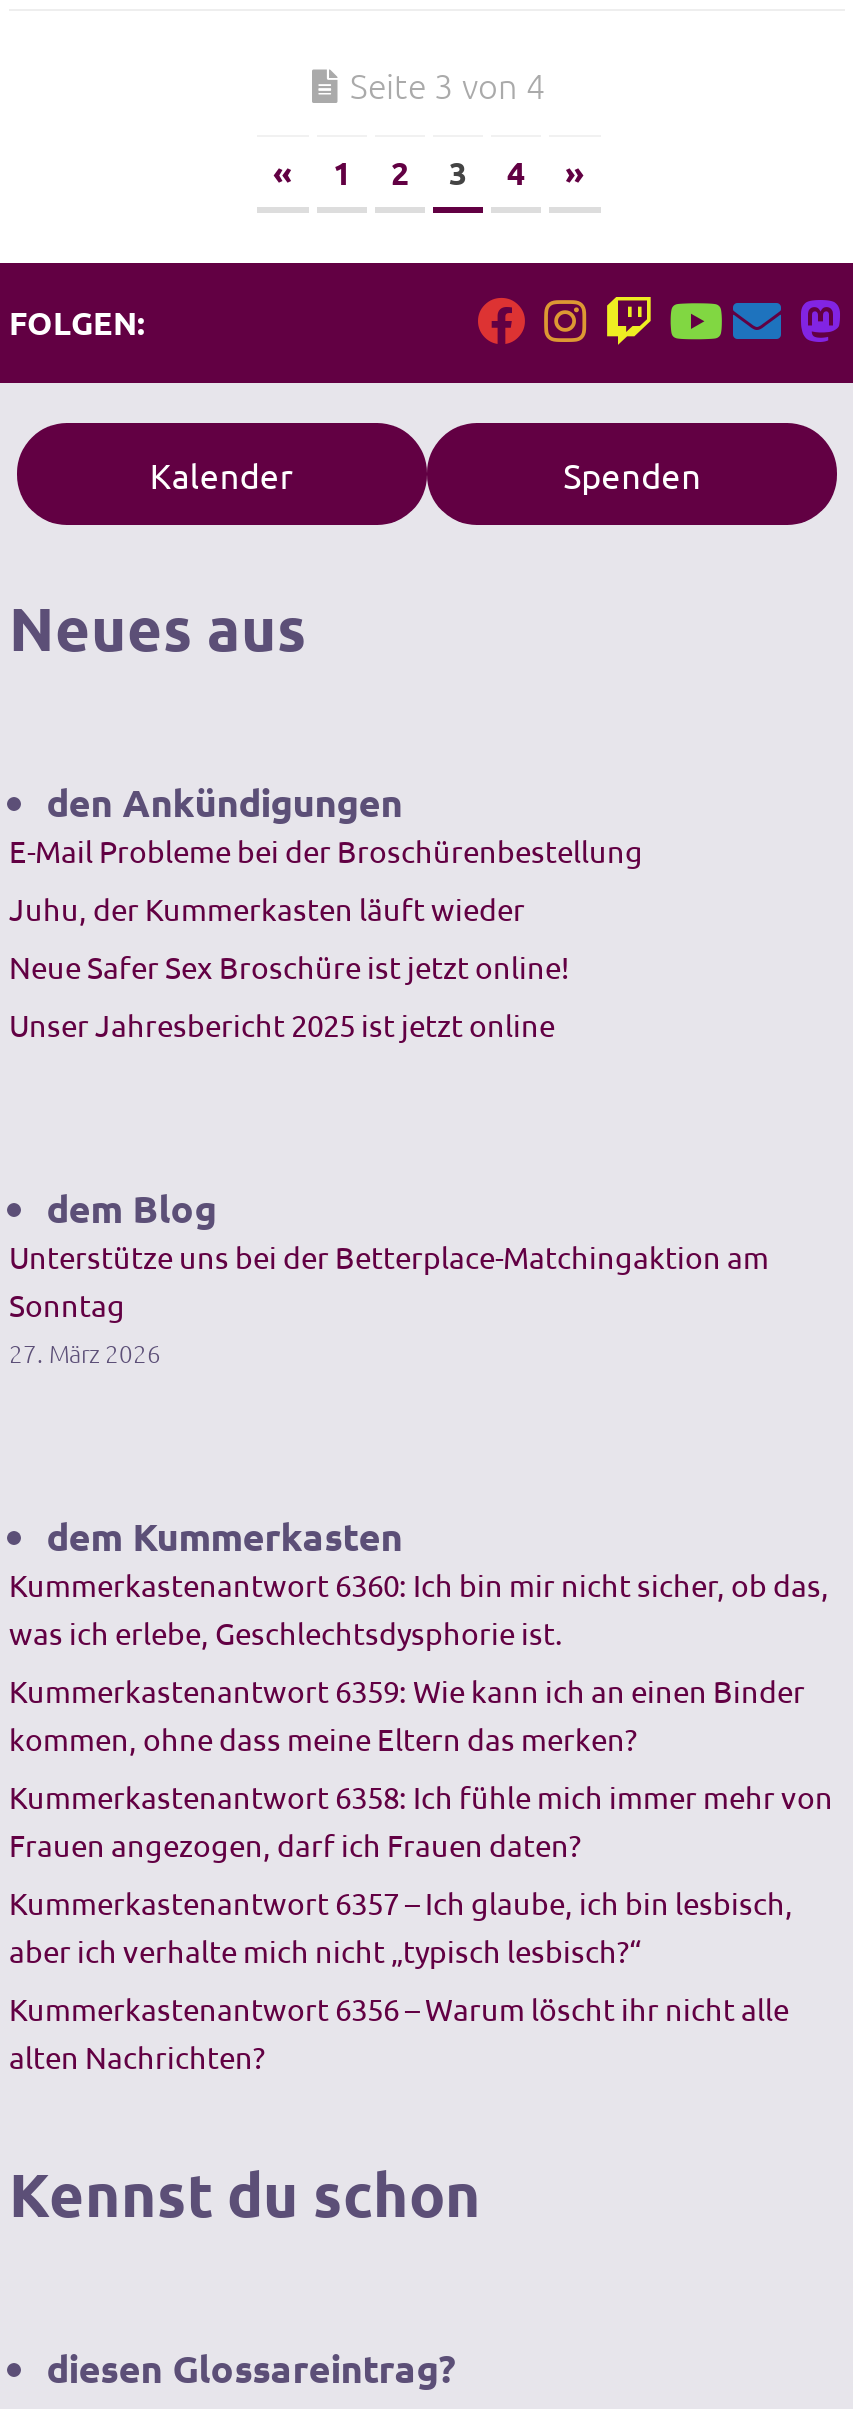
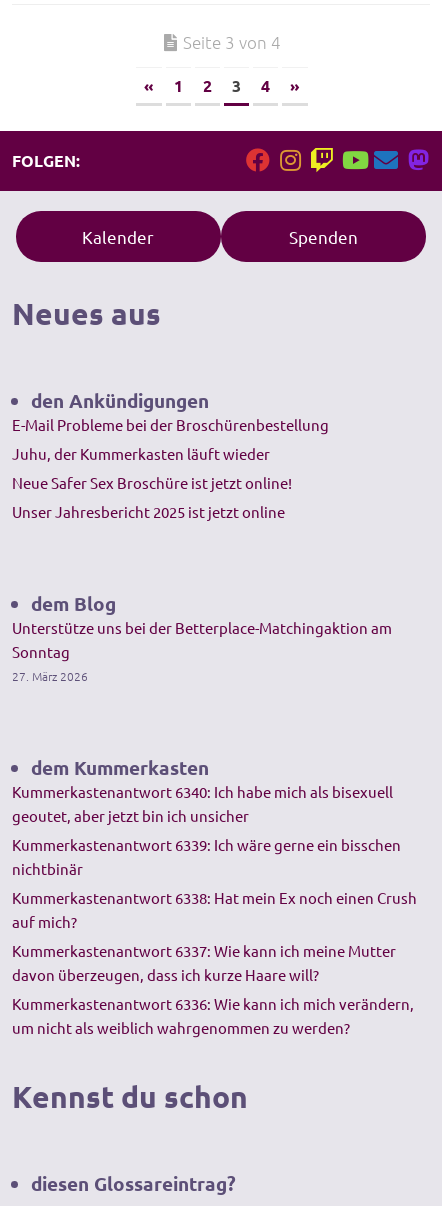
- Kummerkastenantwort 6360: Ich bin mir nicht sicher, ob das,
- was ich erlebe, Geschlechtsdysphorie ist.
+ Kummerkastenantwort 6340: Ich habe mich als bisexuell
+ geoutet, aber jetzt bin ich unsicher

- Kummerkastenantwort 6359: Wie kann ich an einen Binder
- kommen, ohne dass meine Eltern das merken?
+ Kummerkastenantwort 6339: Ich wäre gerne ein bisschen
+ nichtbinär

- Kummerkastenantwort 6358: Ich fühle mich immer mehr von
- Frauen angezogen, darf ich Frauen daten?
+ Kummerkastenantwort 6338: Hat mein Ex noch einen Crush
+ auf mich?

- Kummerkastenantwort 6357 – Ich glaube, ich bin lesbisch,
- aber ich verhalte mich nicht „typisch lesbisch?“
+ Kummerkastenantwort 6337: Wie kann ich meine Mutter
+ davon überzeugen, dass ich kurze Haare will?

- Kummerkastenantwort 6356 – Warum löscht ihr nicht alle
- alten Nachrichten?
+ Kummerkastenantwort 6336: Wie kann ich mich verändern,
+ um nicht als weiblich wahrgenommen zu werden?
